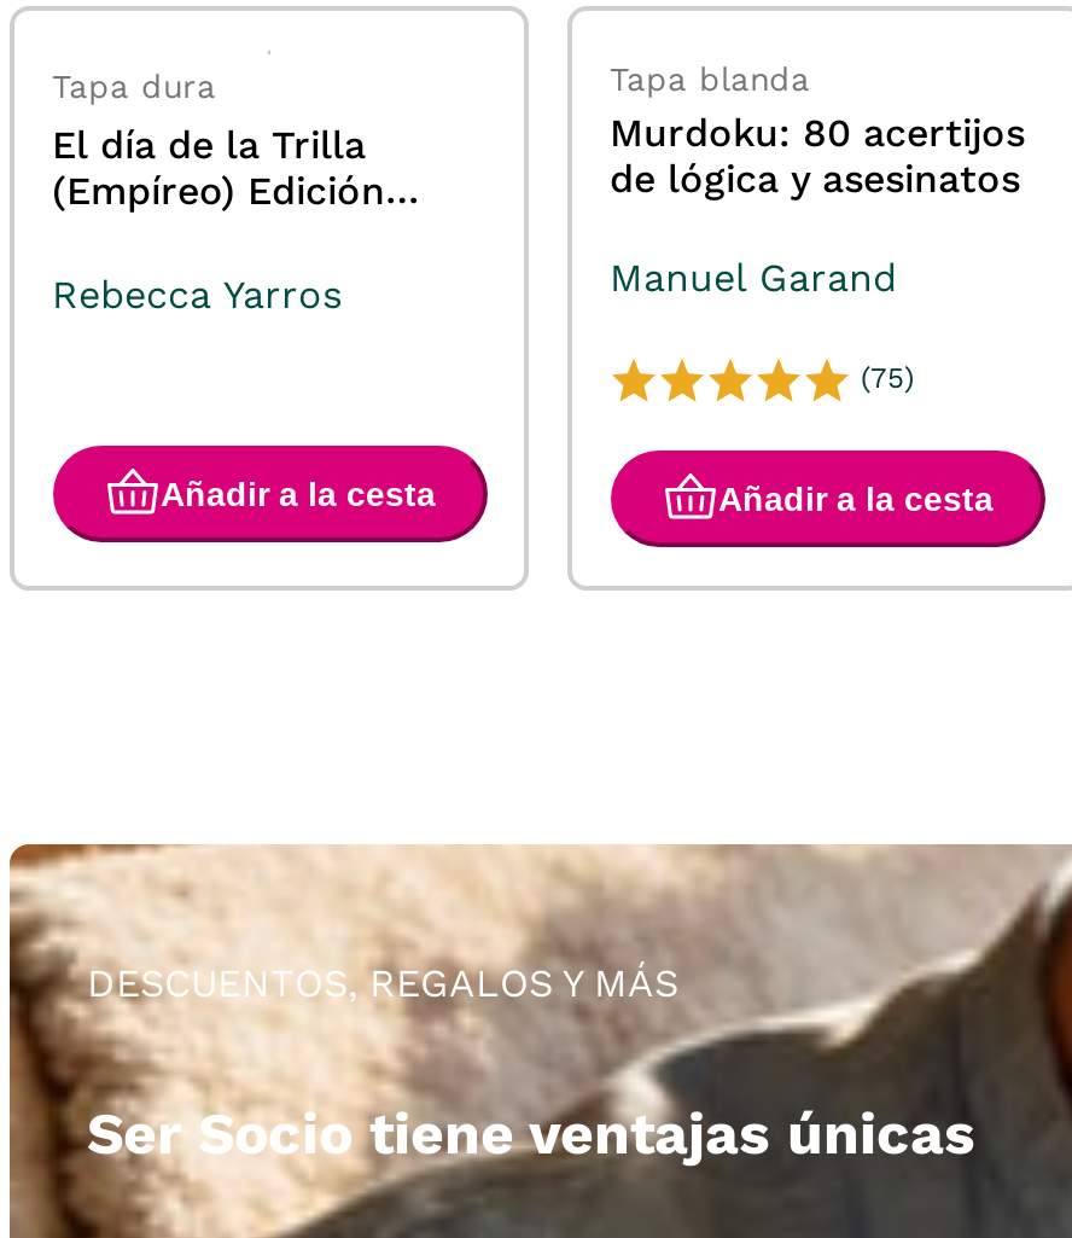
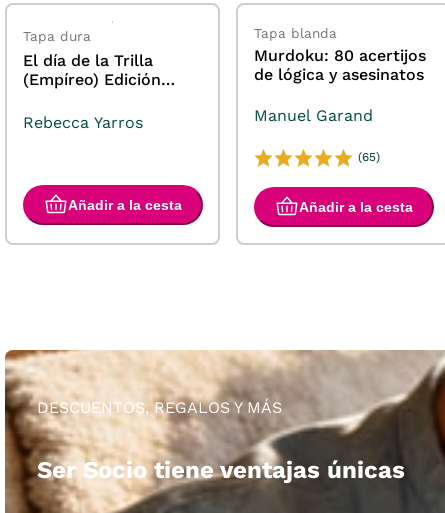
- (75)
+ (65)
